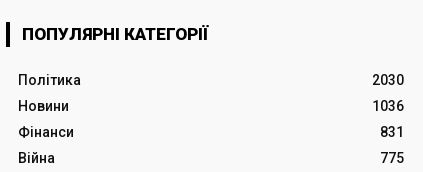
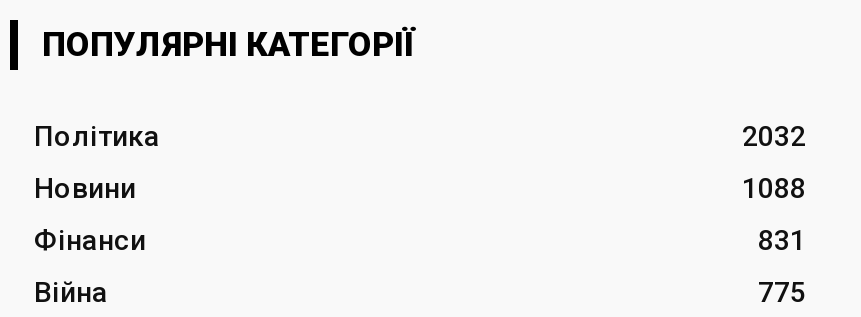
- 2030
+ 2032

- 1036
+ 1088
